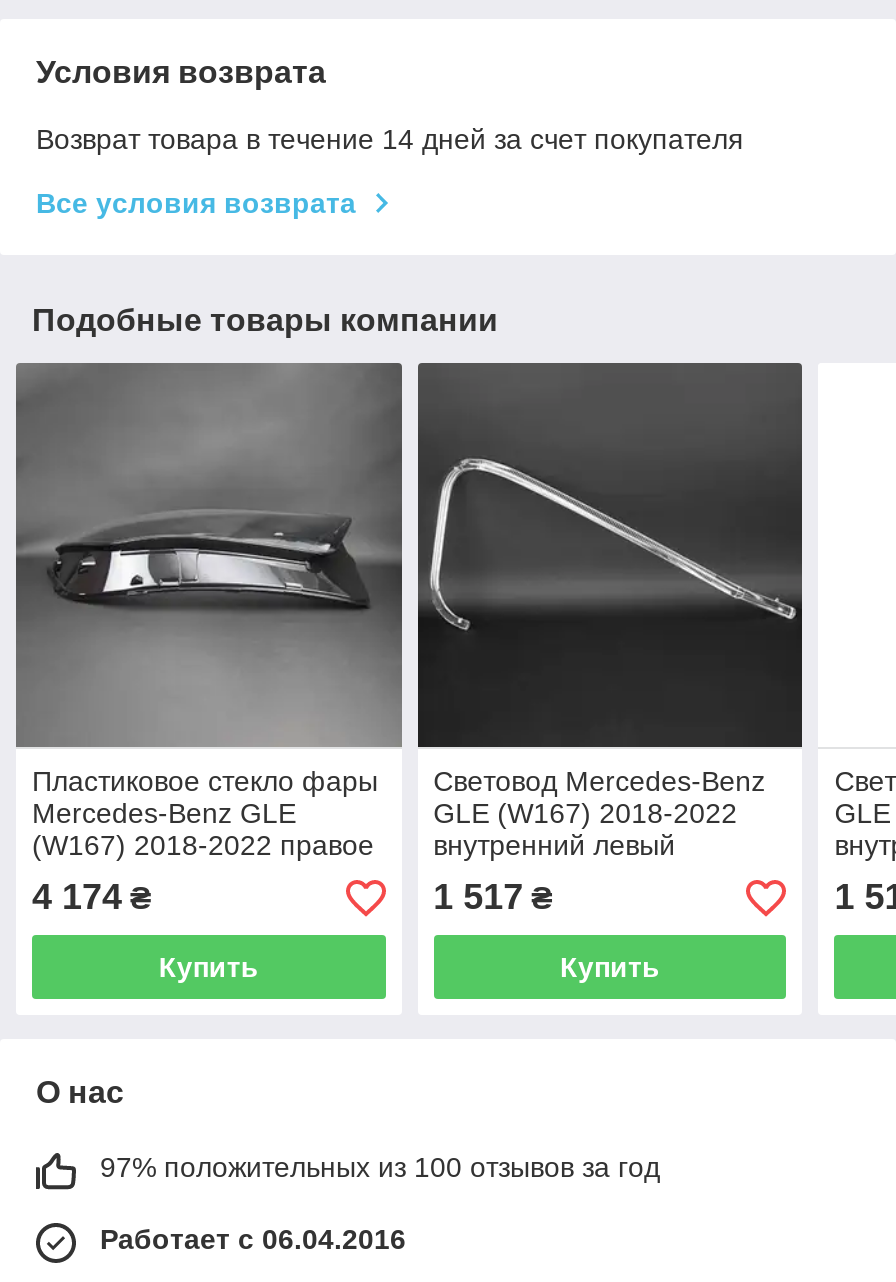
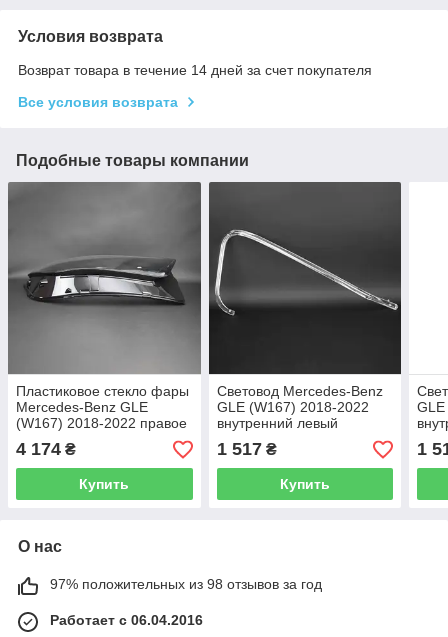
- 97% положительных из 100 отзывов за год
+ 97% положительных из 98 отзывов за год
